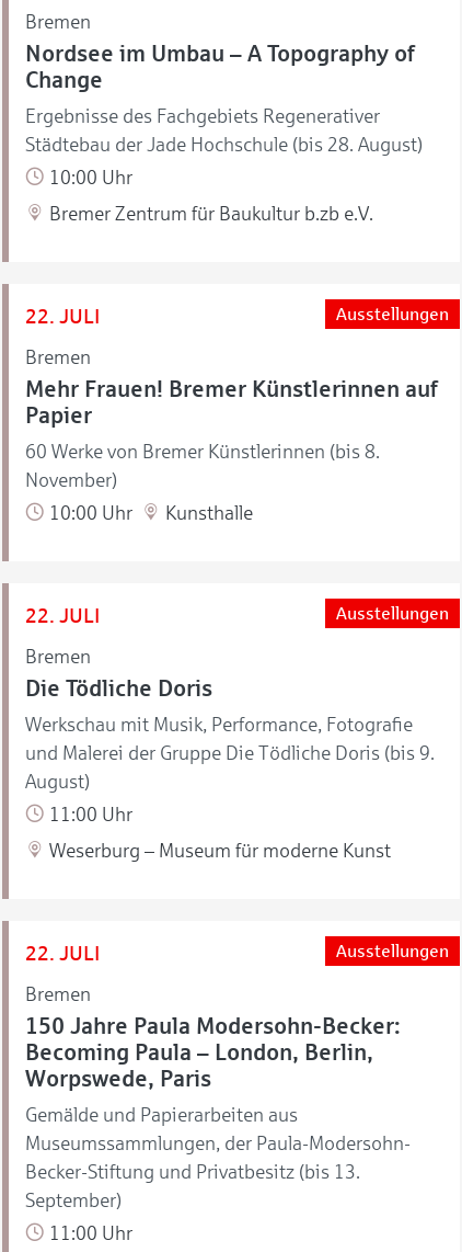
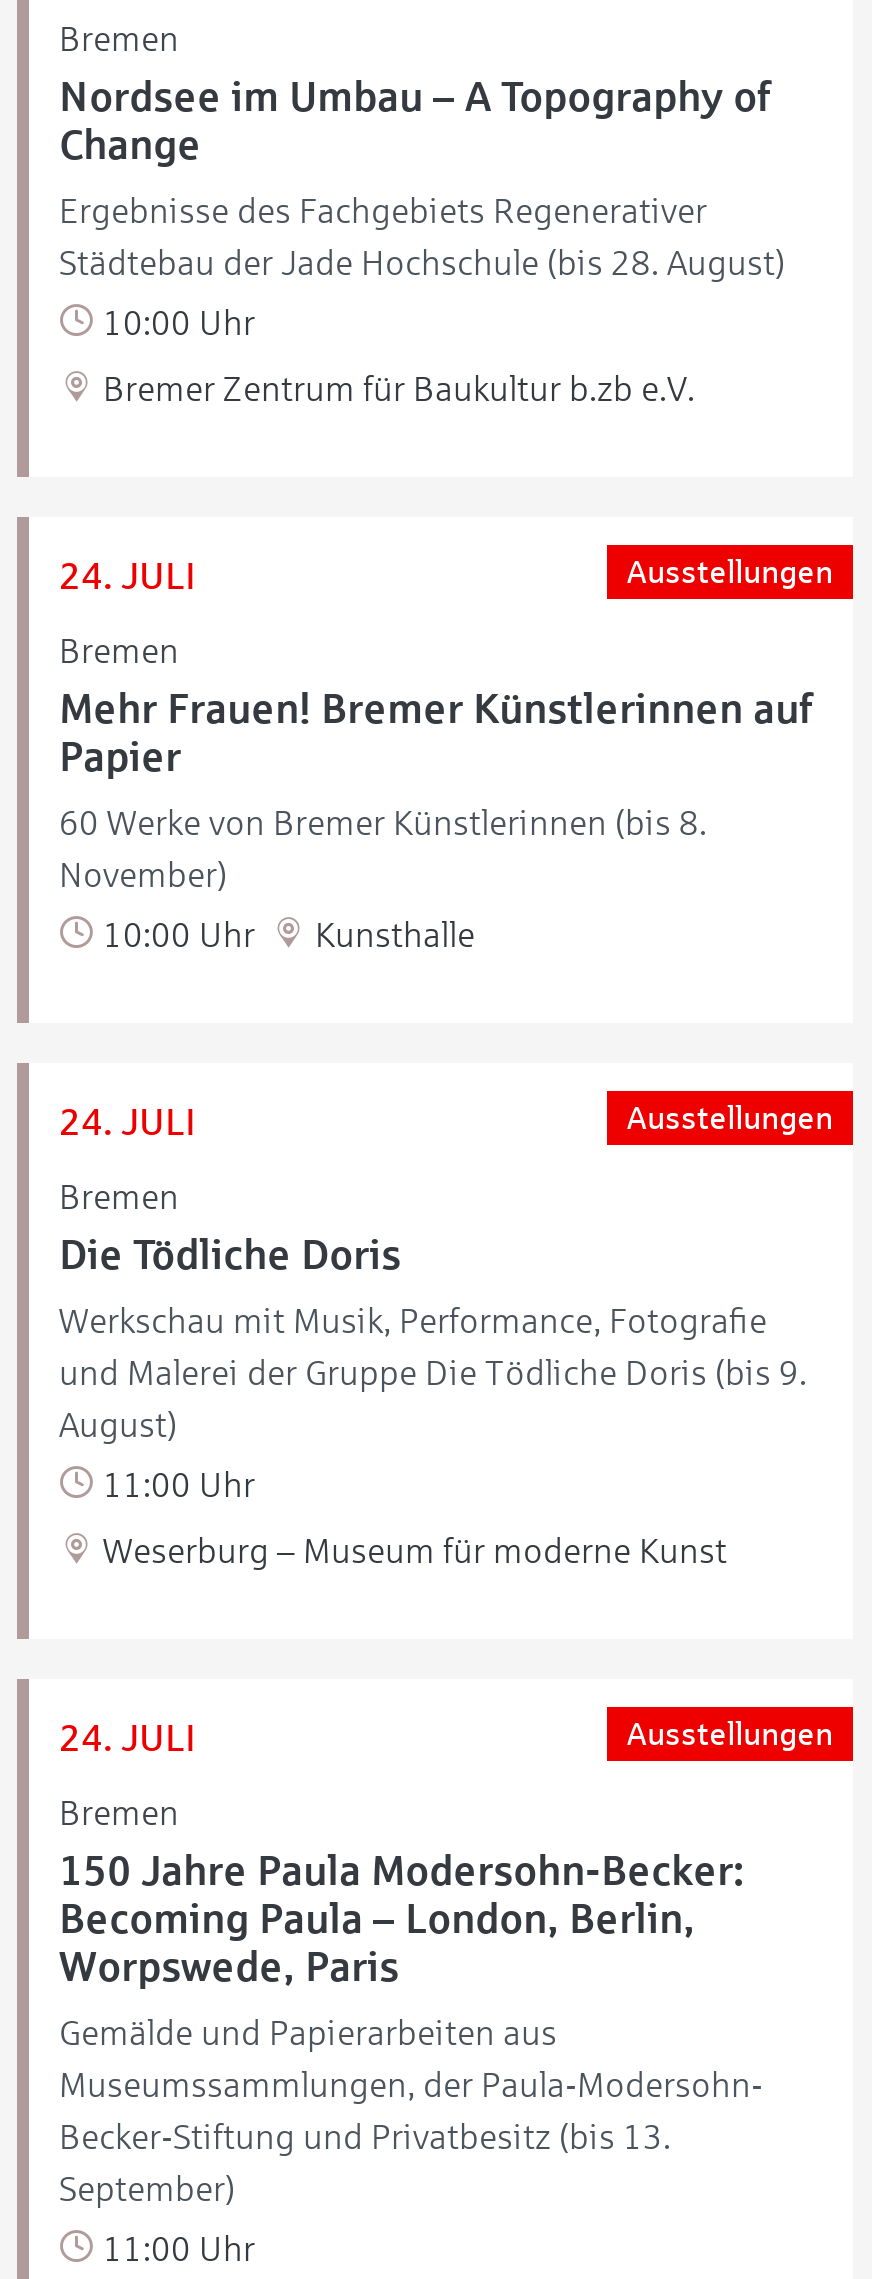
- 22. JULI
+ 24. JULI

- 22. JULI
+ 24. JULI

- 22. JULI
+ 24. JULI
